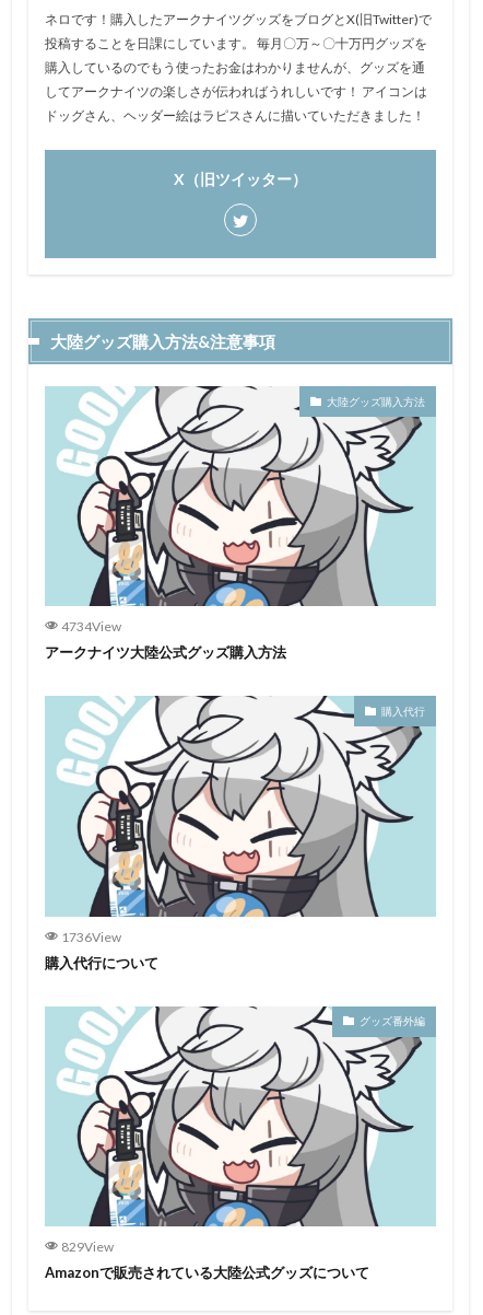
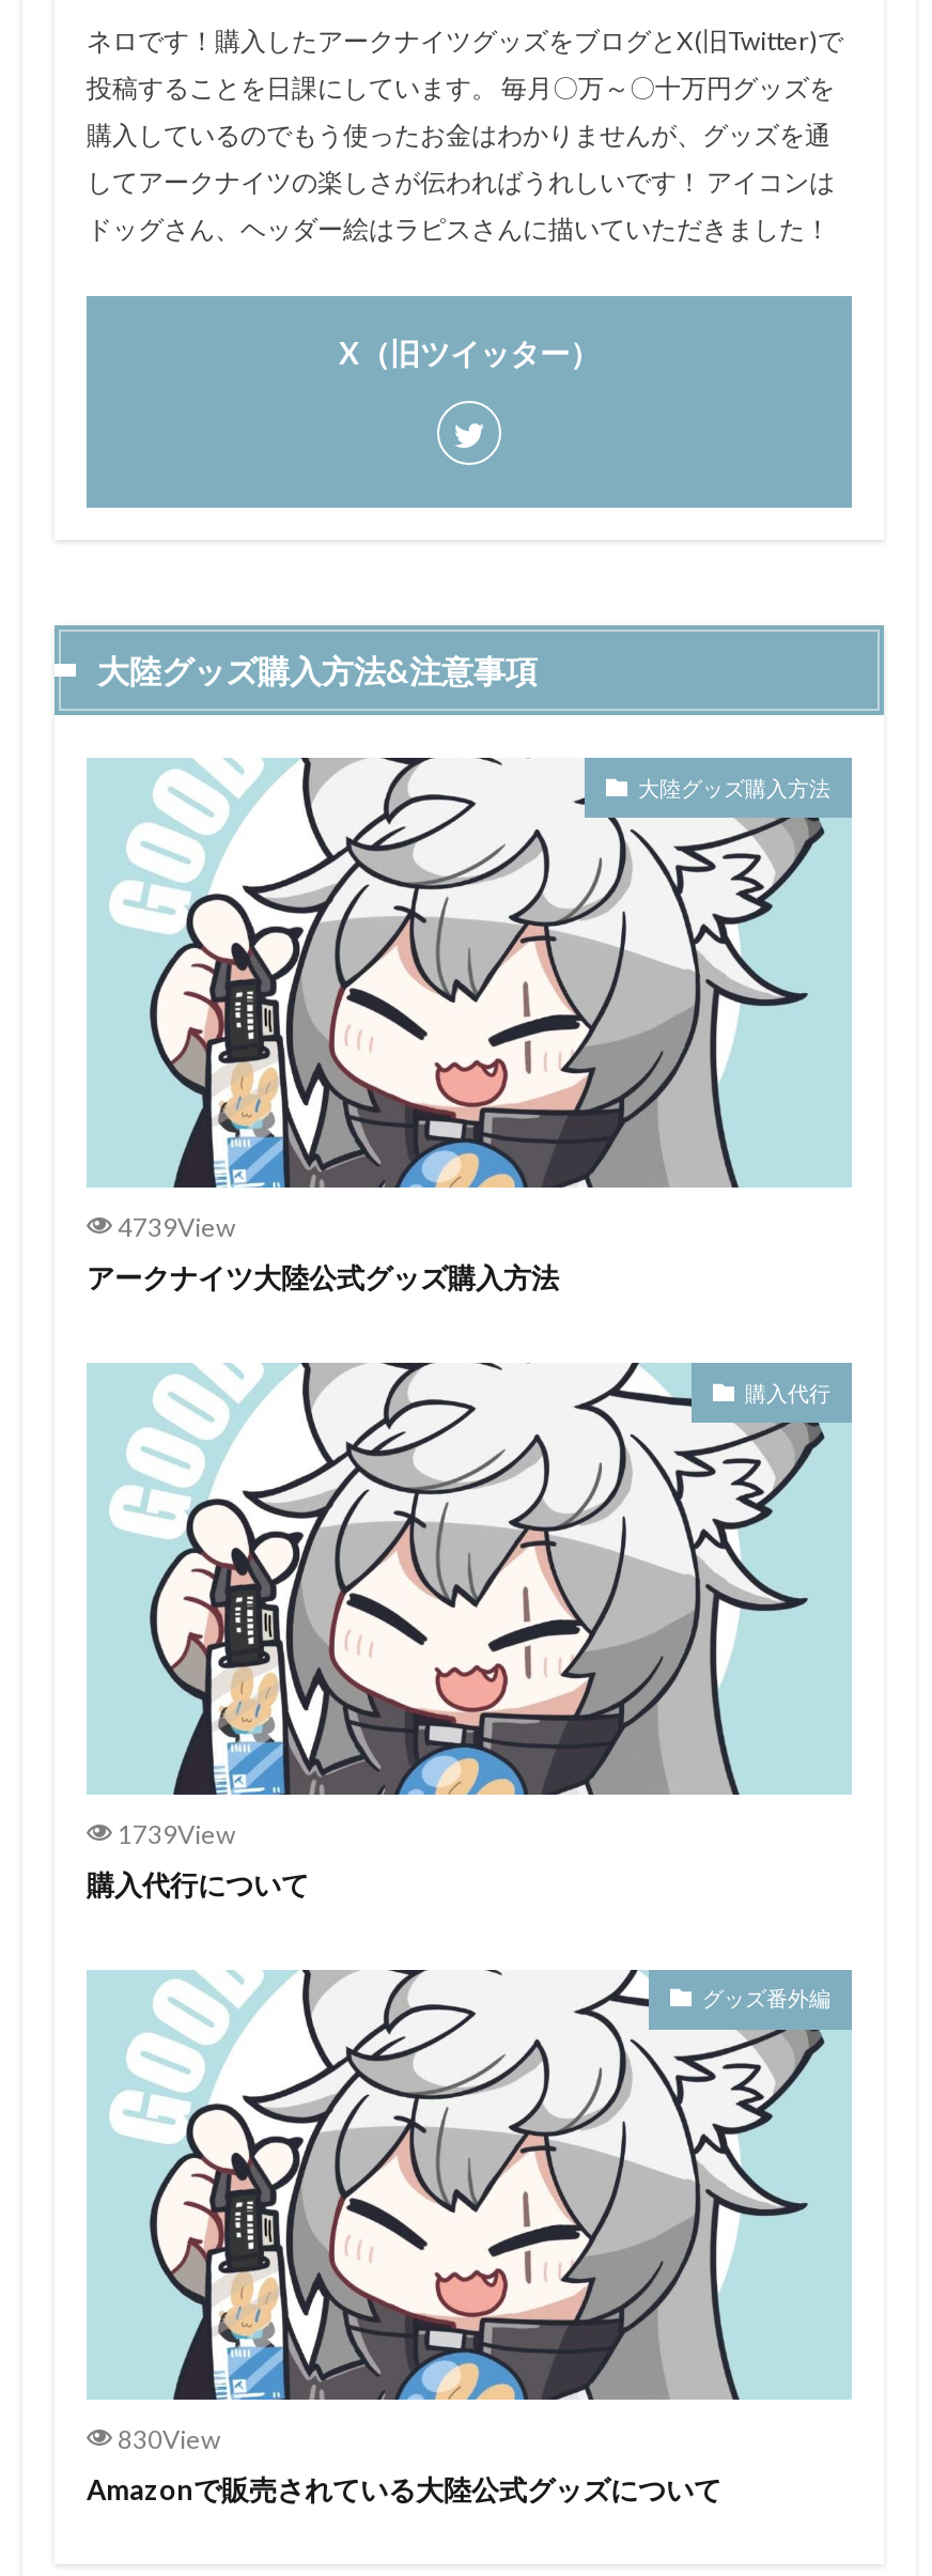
- 4734View
+ 4739View

- 1736View
+ 1739View

- 829View
+ 830View
